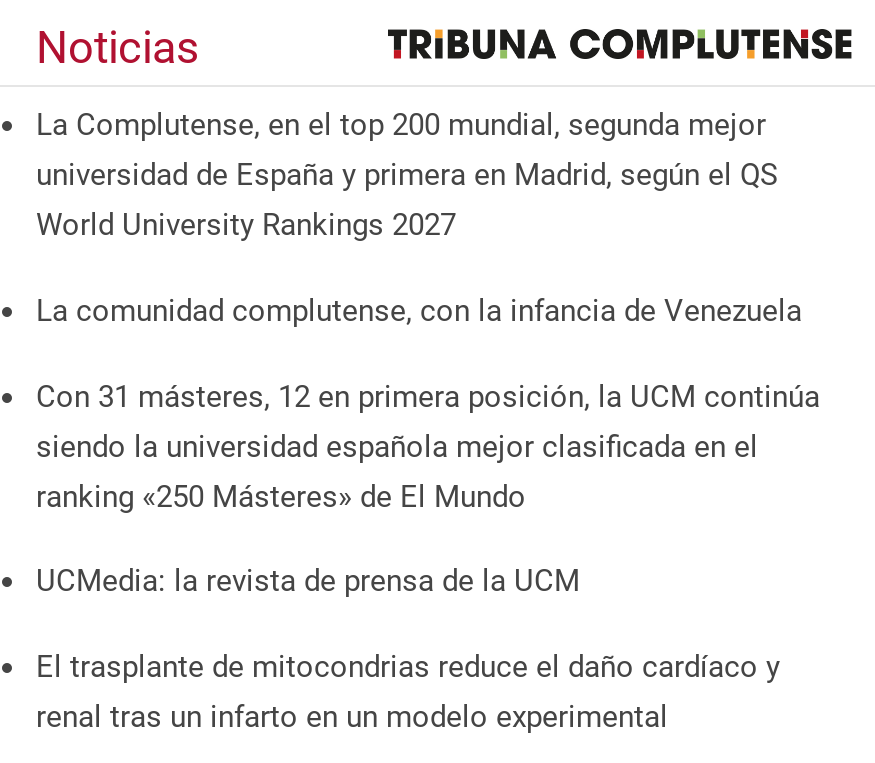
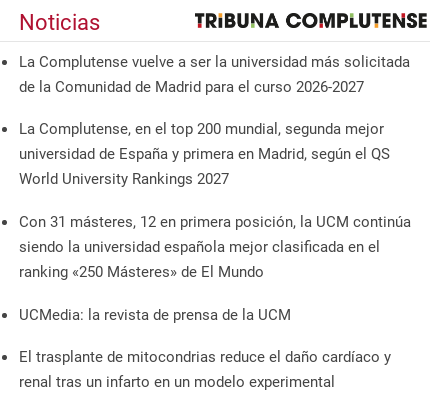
+ La Complutense vuelve a ser la universidad más solicitada
+ de la Comunidad de Madrid para el curso 2026-2027

moved down: La Complutense, en el top 200 mundial, segunda mejor | universidad de España y primera en Madrid, según el QS | World University Rankings 2027

- La comunidad complutense, con la infancia de Venezuela
